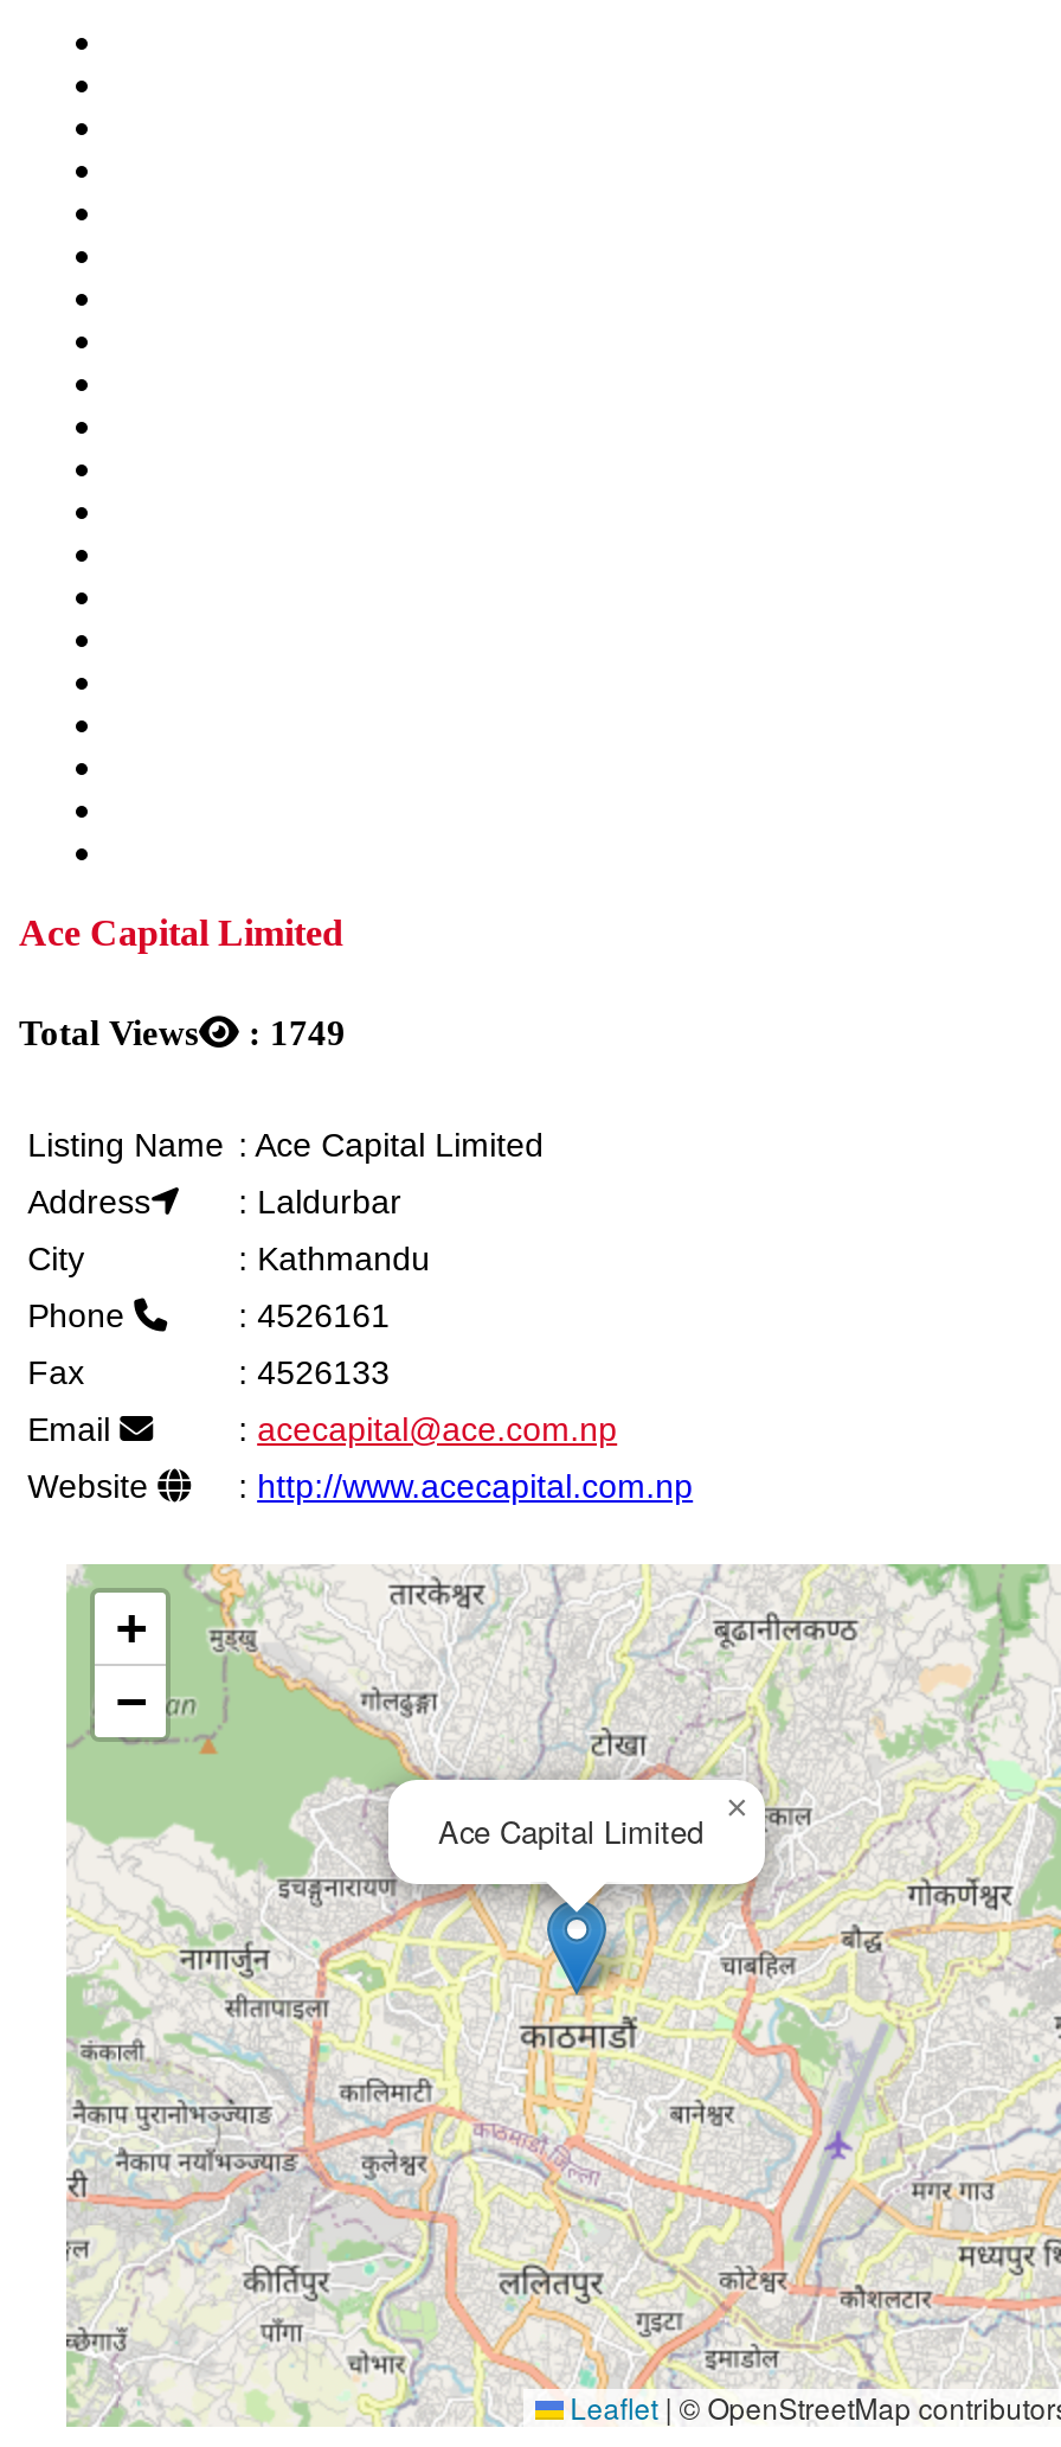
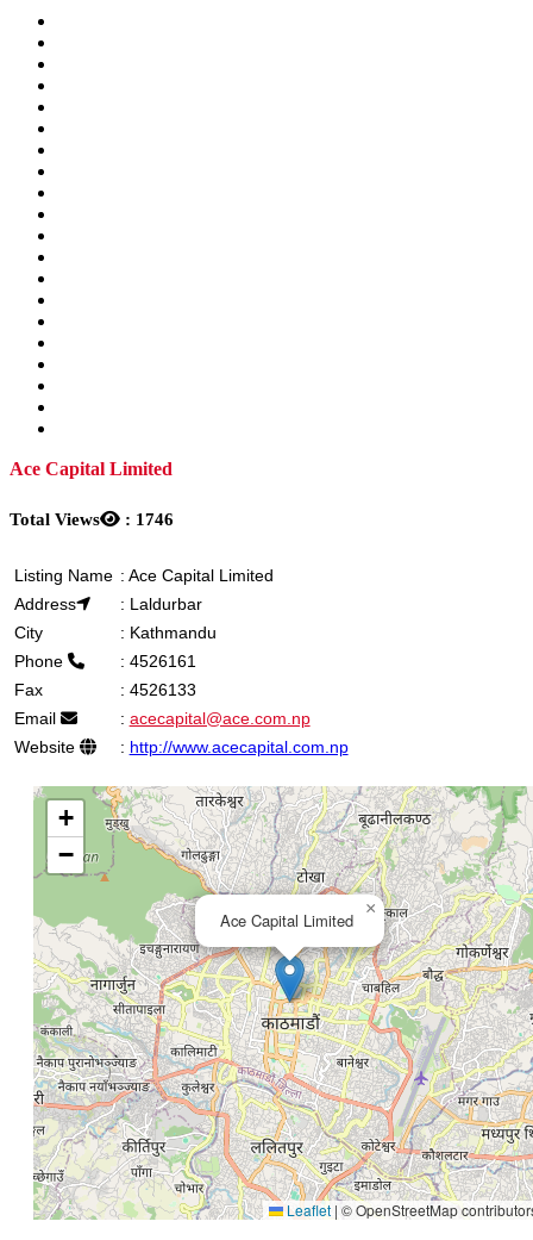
- Total Views : 1749
+ Total Views : 1746
